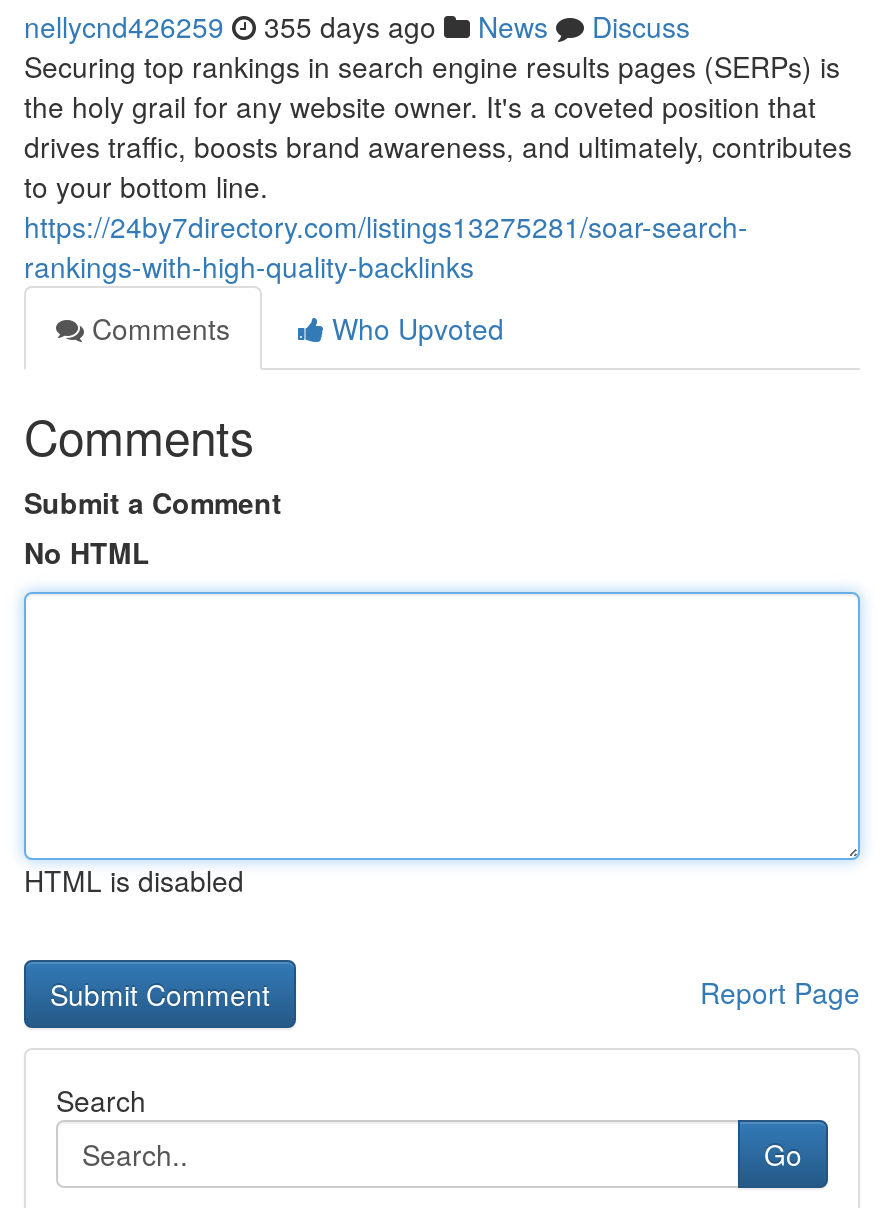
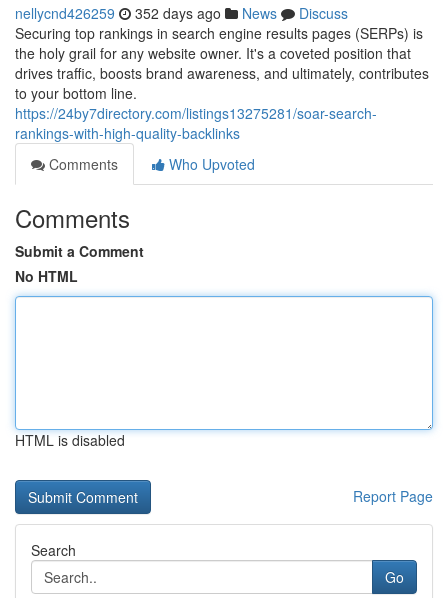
- nellycnd426259 355 days ago News Discuss
+ nellycnd426259 352 days ago News Discuss
